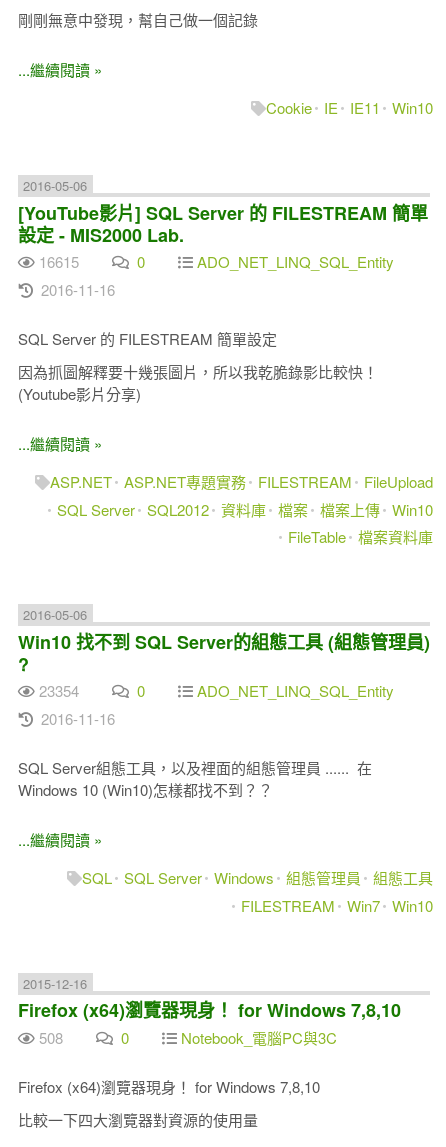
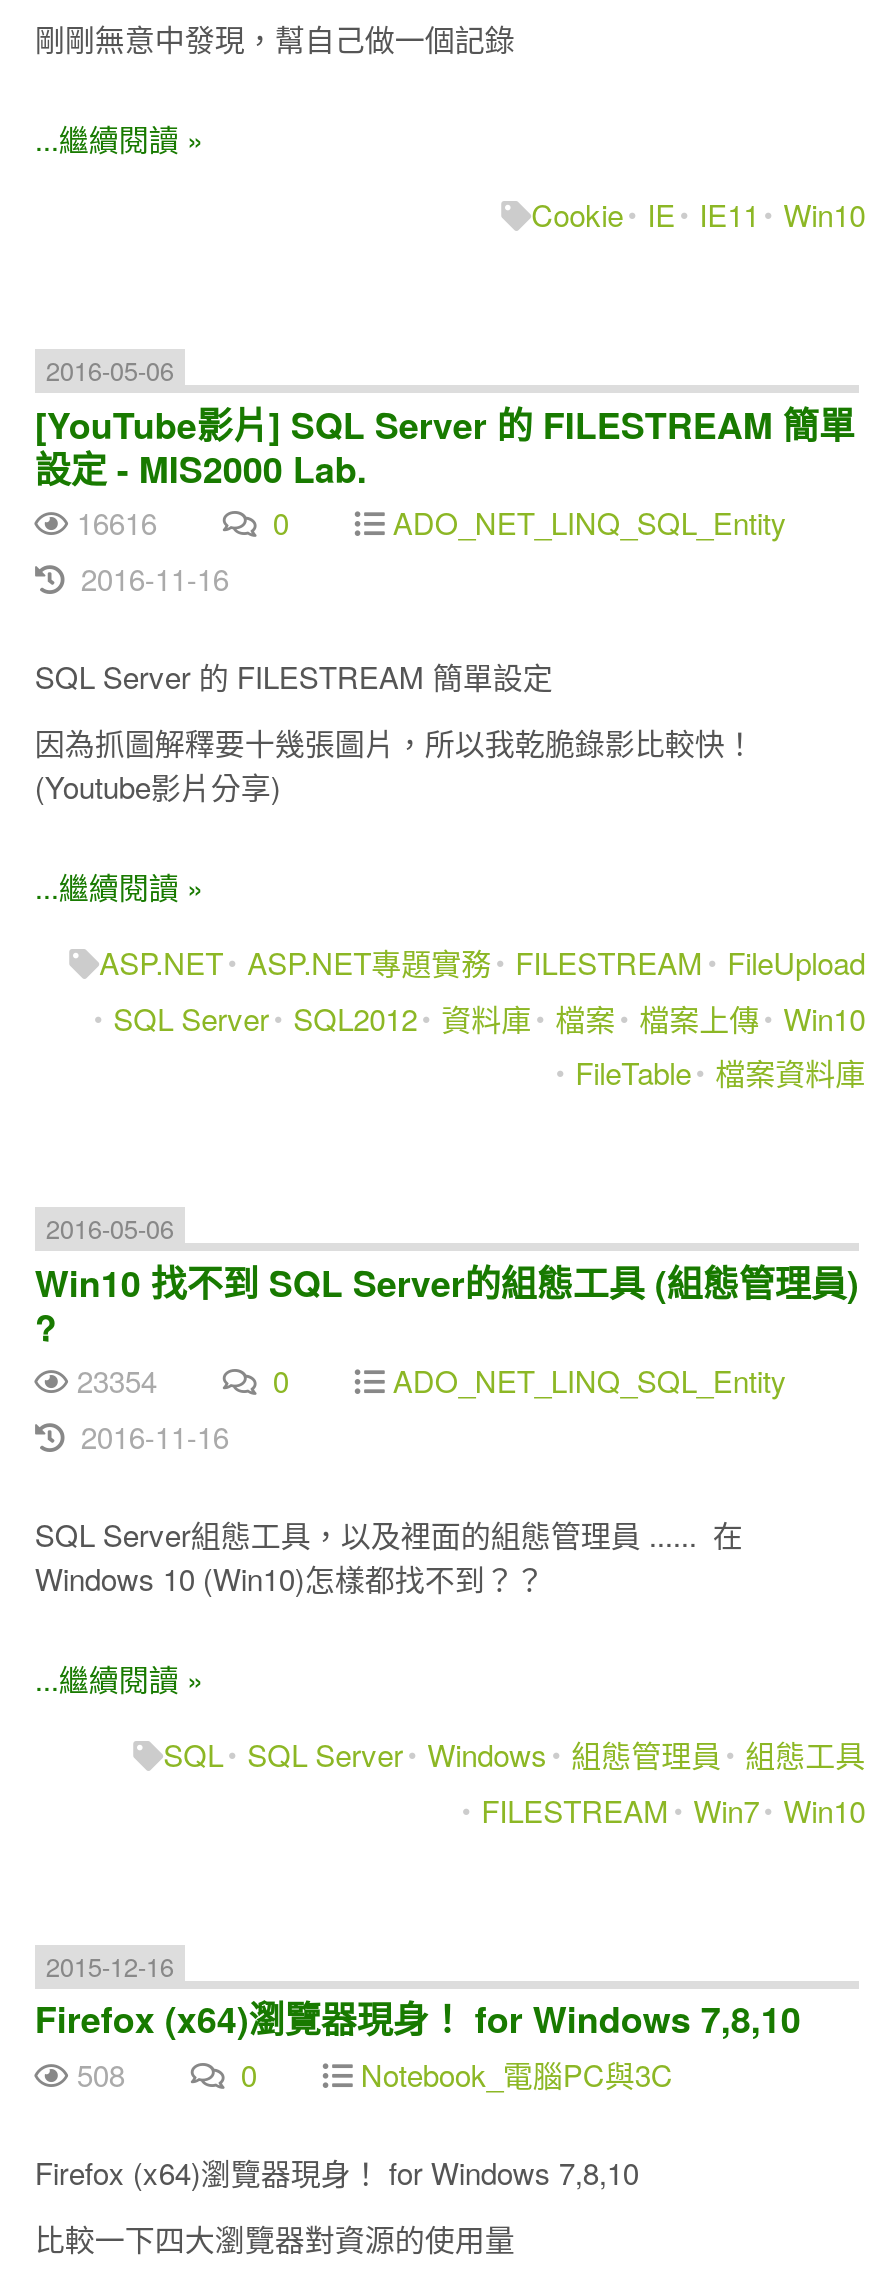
- 16615
+ 16616
